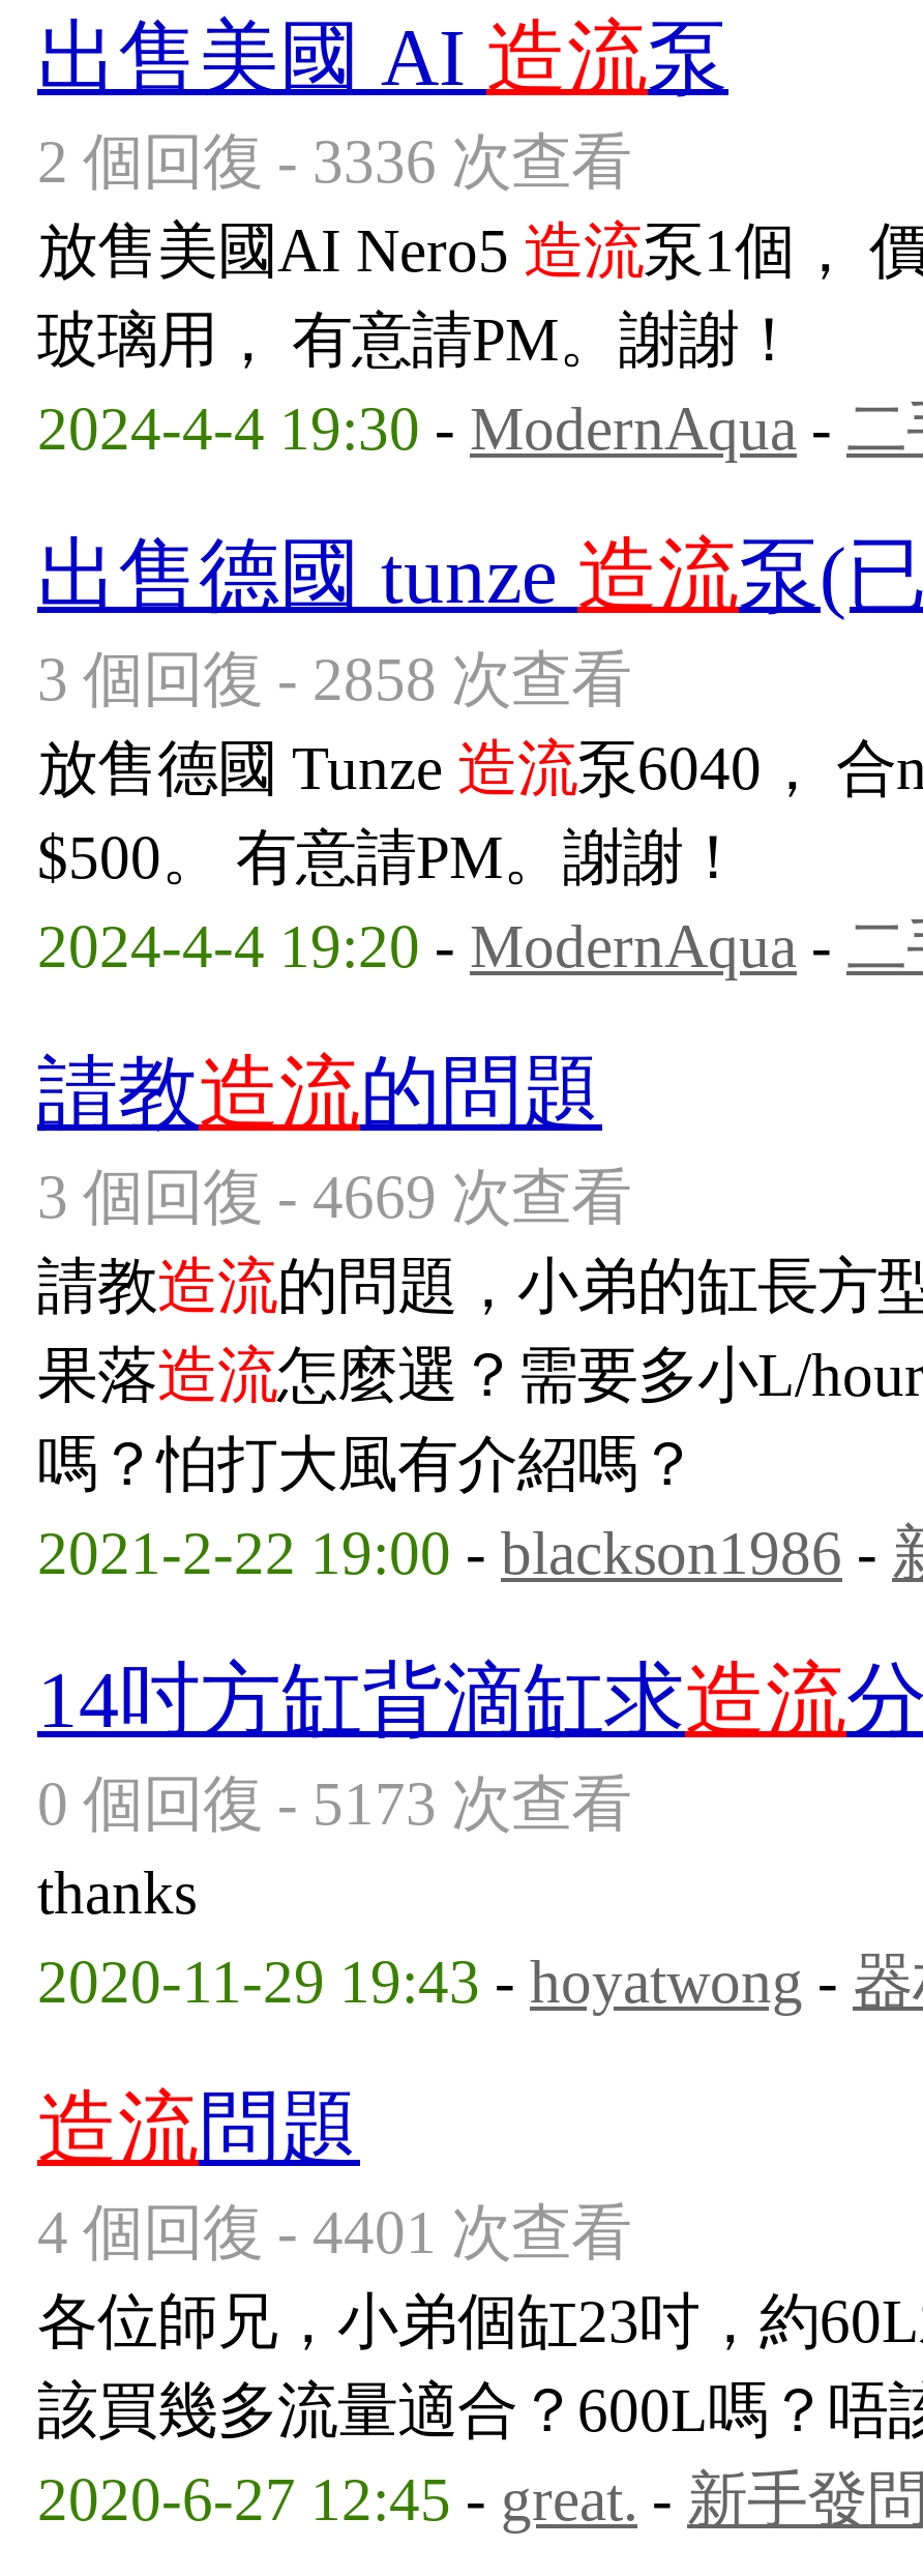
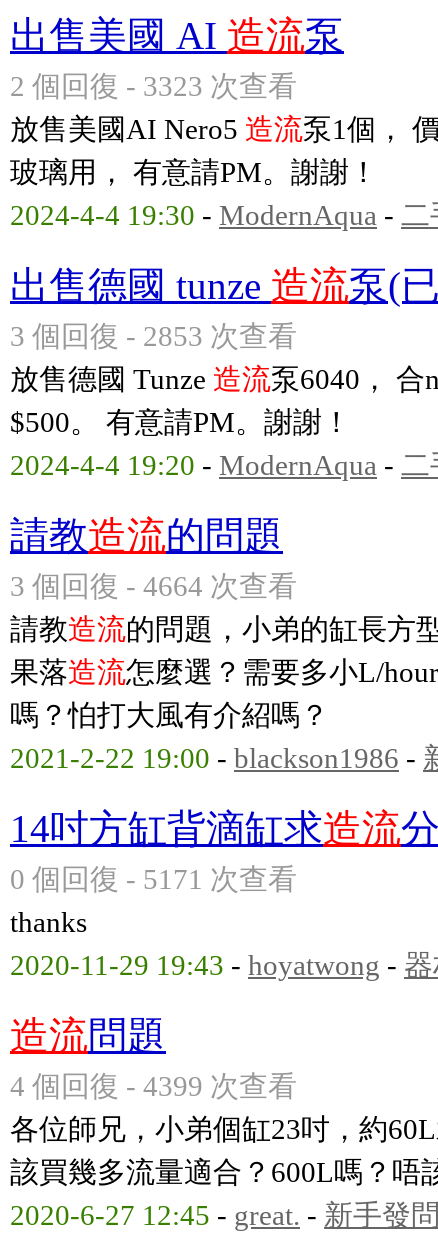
- 2 個回復 - 3336 次查看
+ 2 個回復 - 3323 次查看

- 3 個回復 - 2858 次查看
+ 3 個回復 - 2853 次查看

- 3 個回復 - 4669 次查看
+ 3 個回復 - 4664 次查看

- 0 個回復 - 5173 次查看
+ 0 個回復 - 5171 次查看

- 4 個回復 - 4401 次查看
+ 4 個回復 - 4399 次查看
